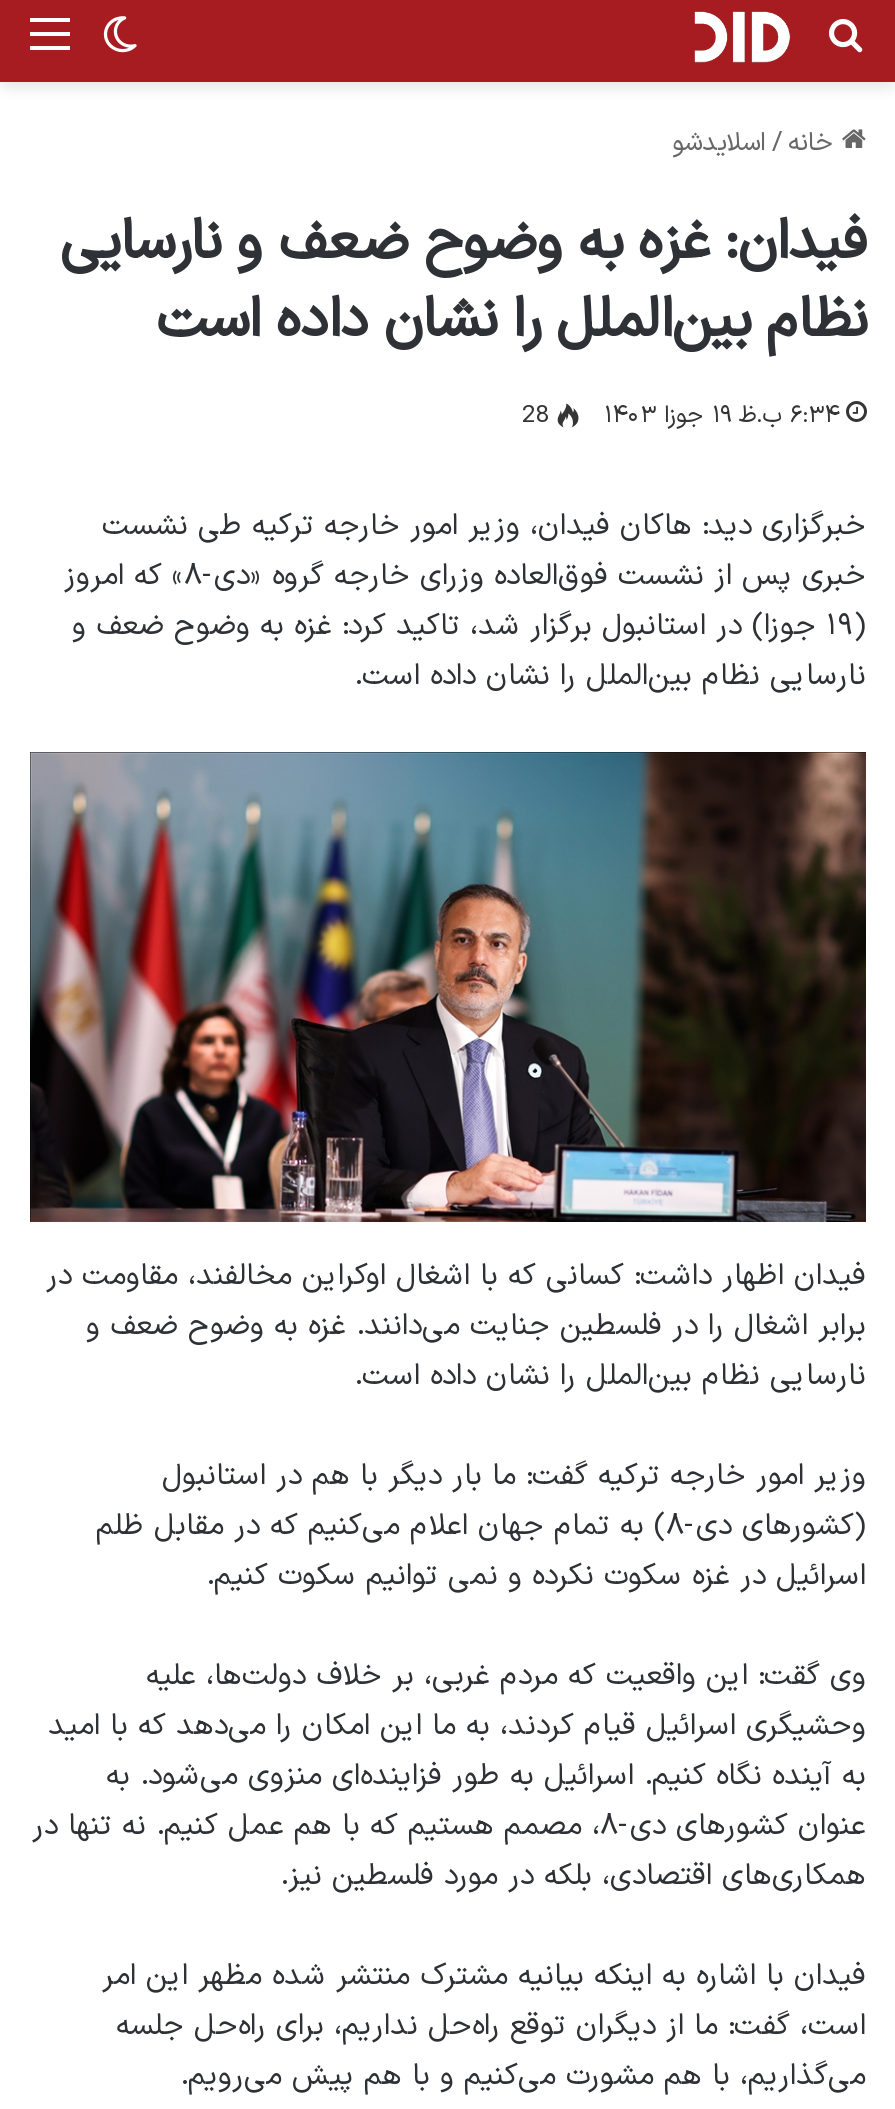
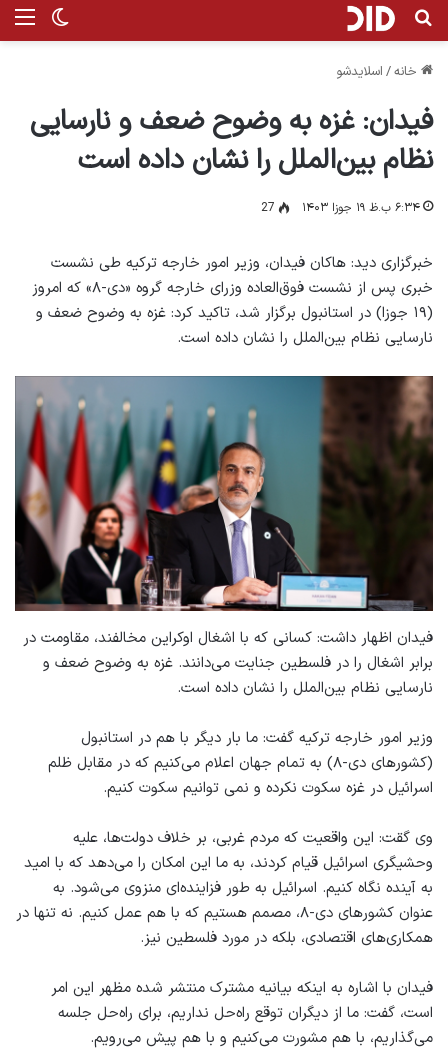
- 28
+ 27
